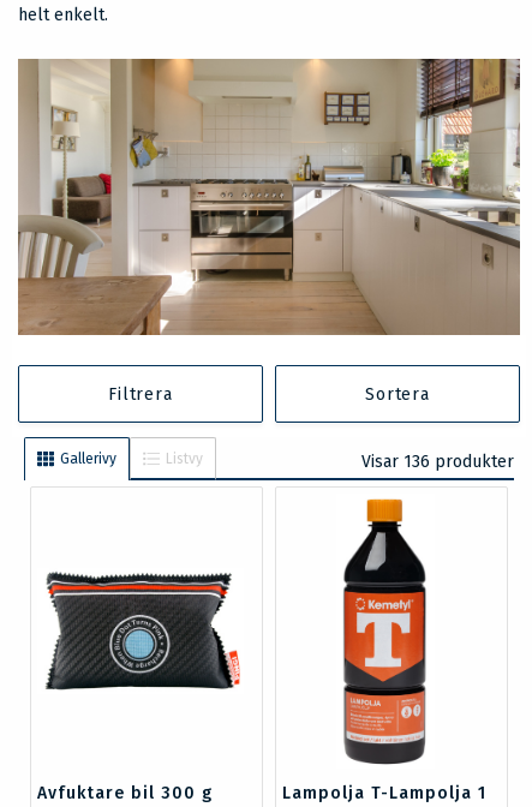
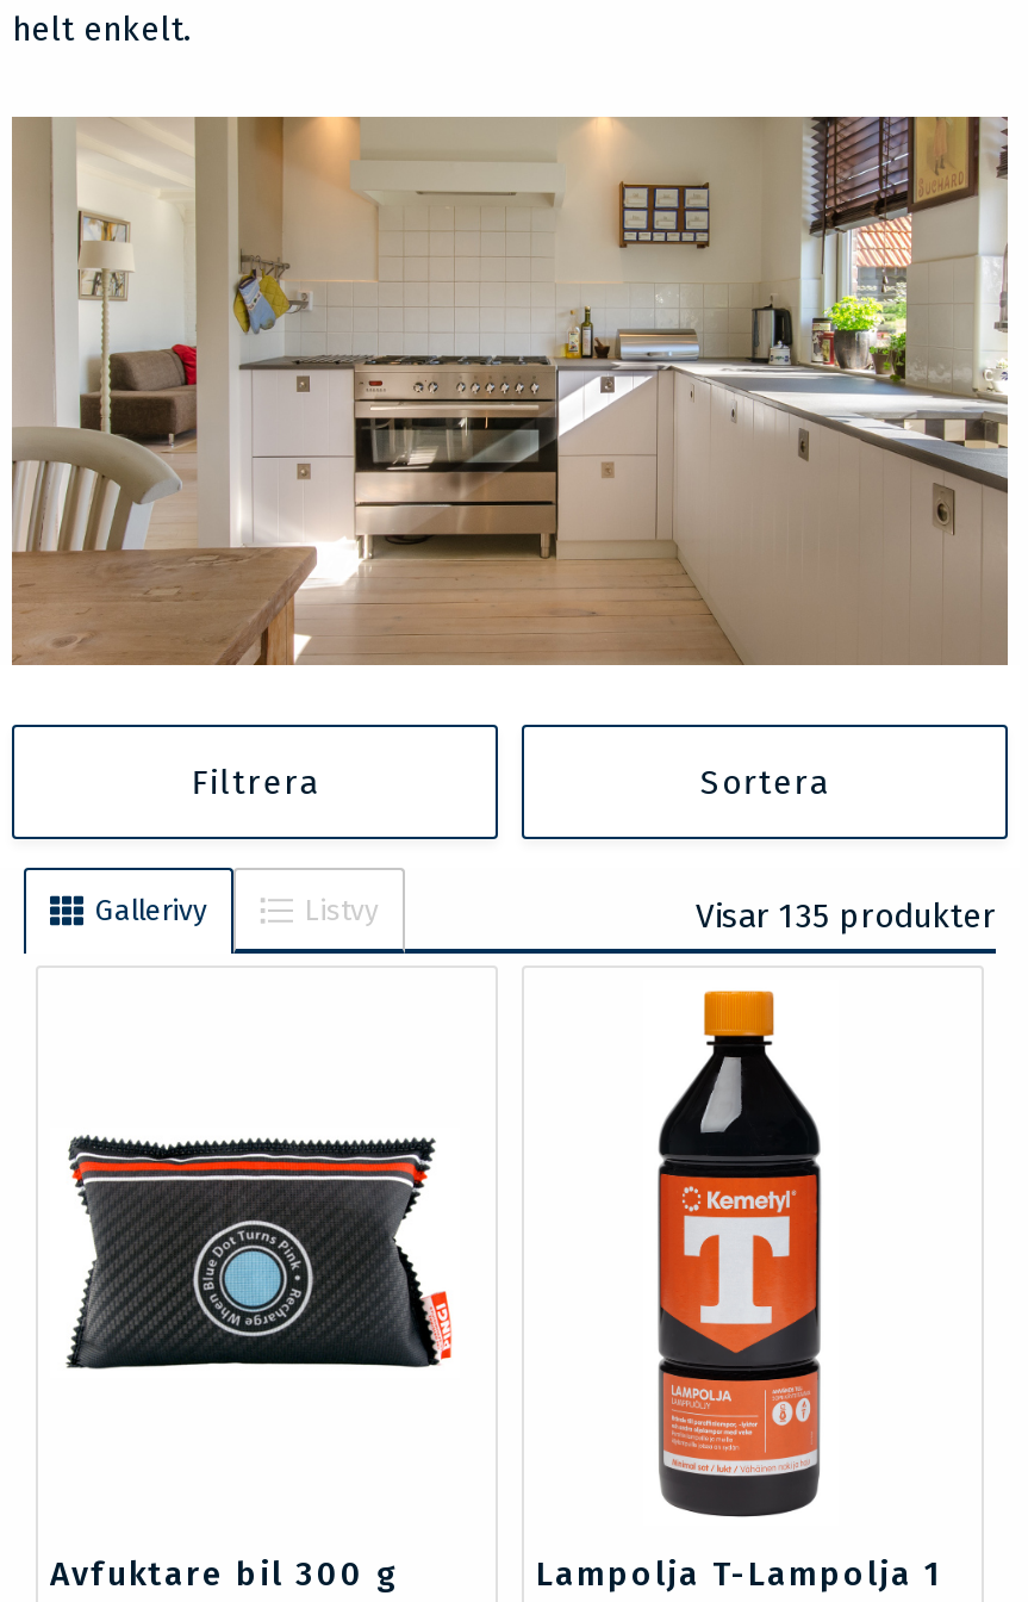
- Visar 136 produkter
+ Visar 135 produkter
